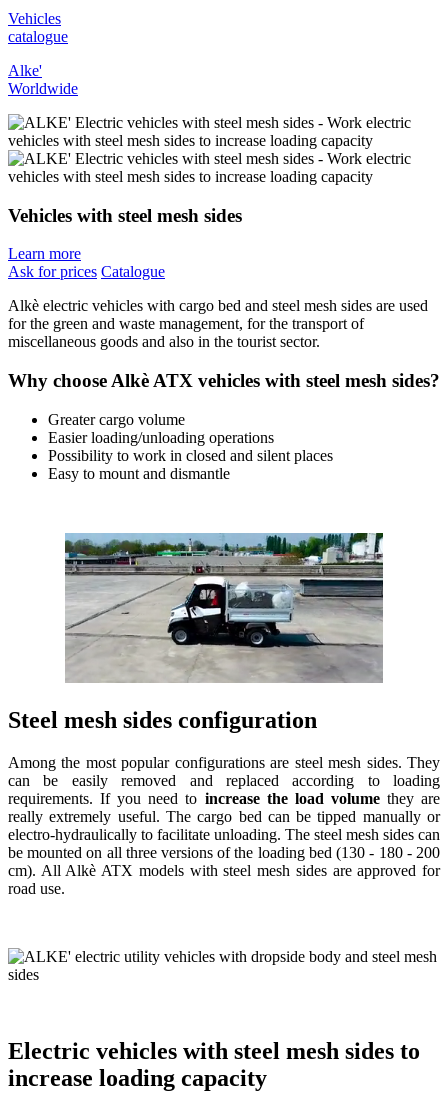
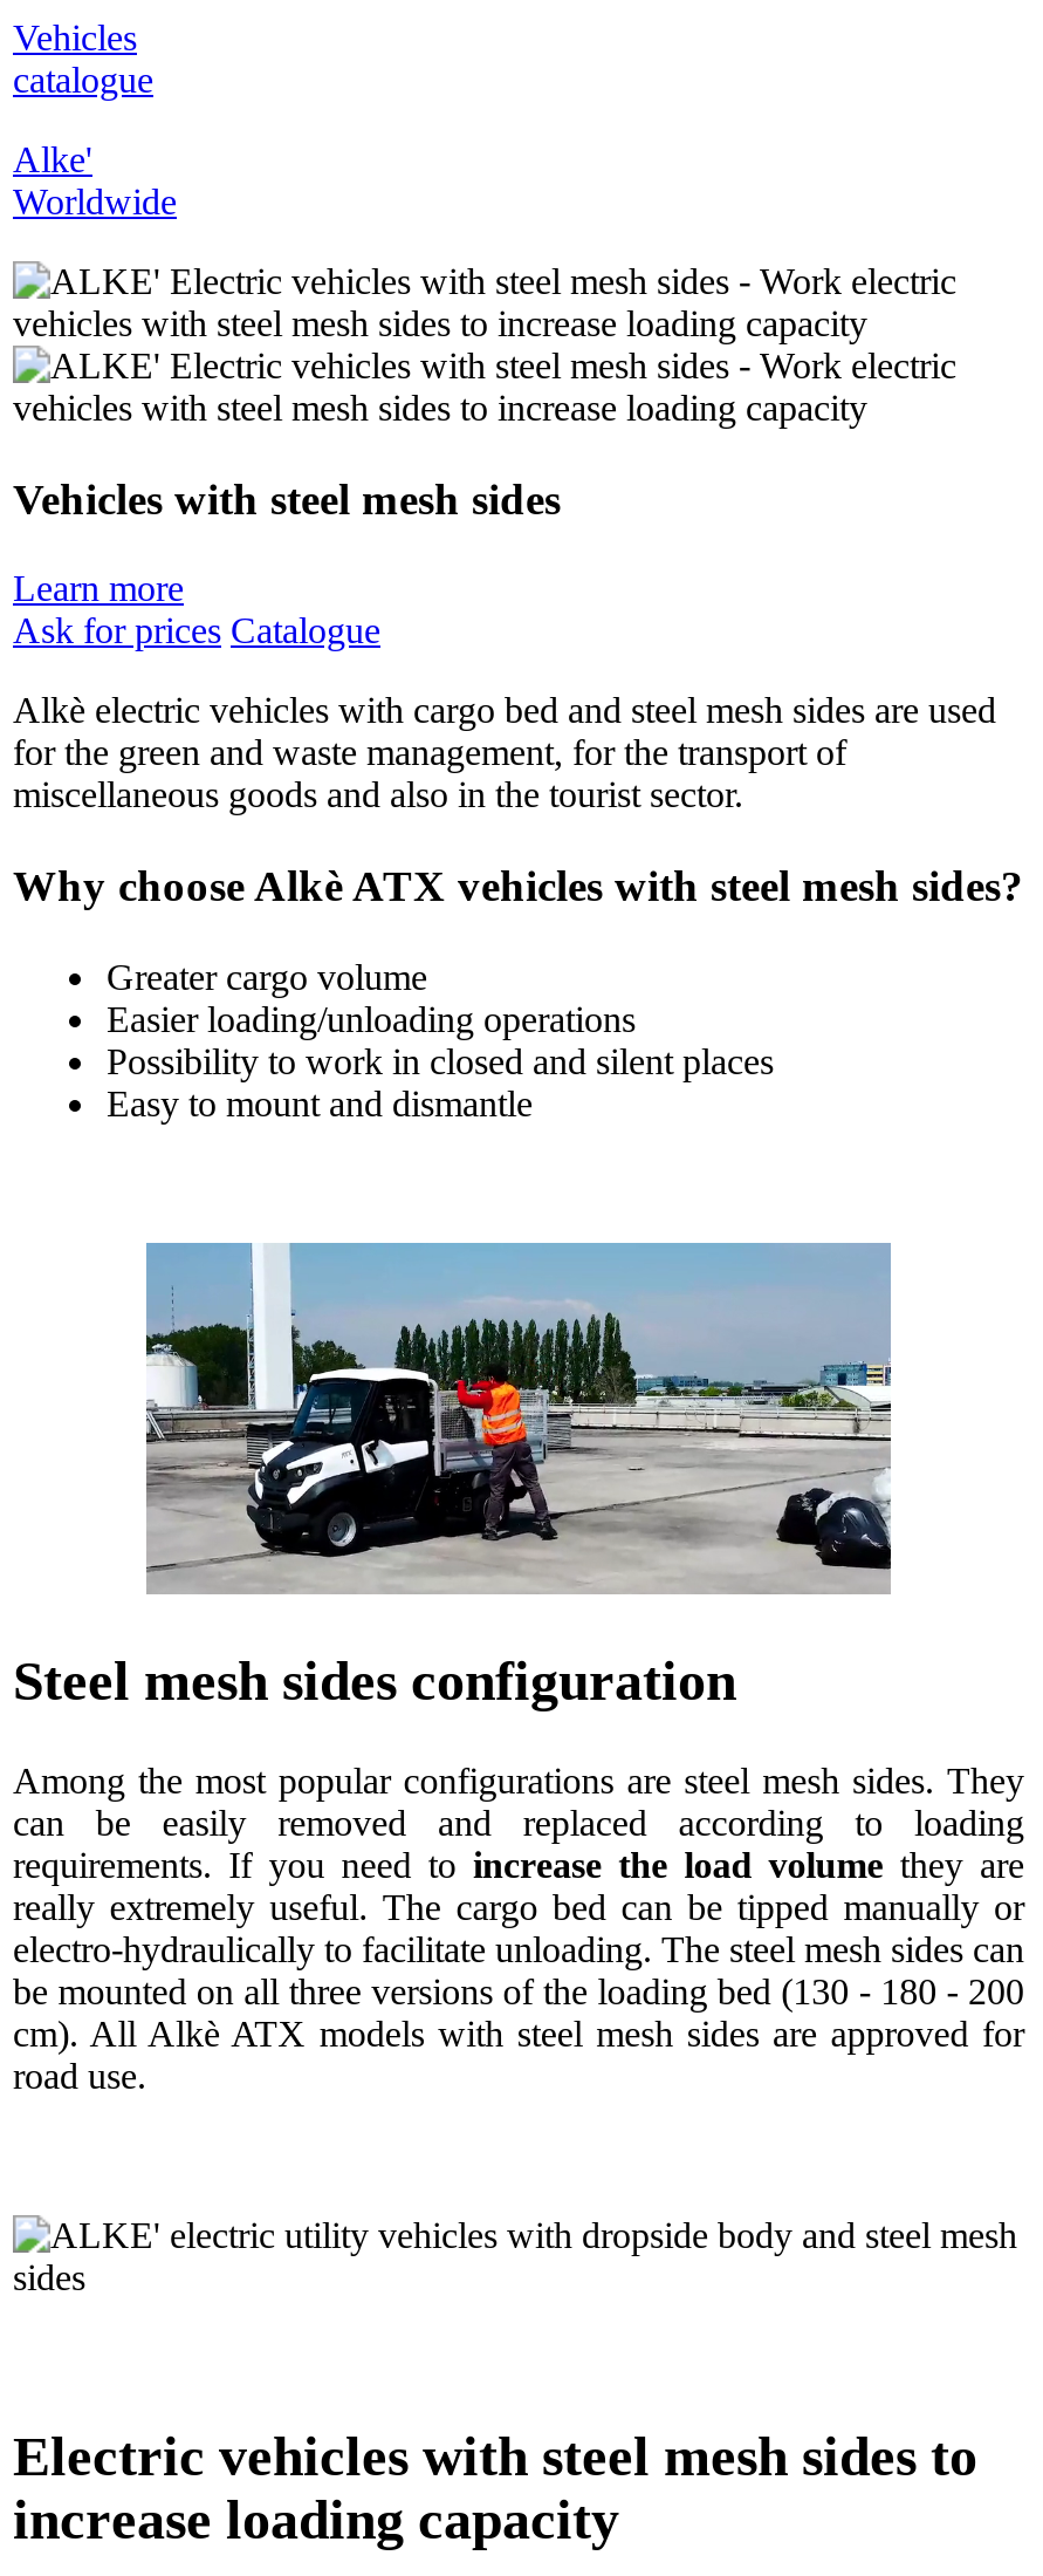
- [image]
+ [image]
